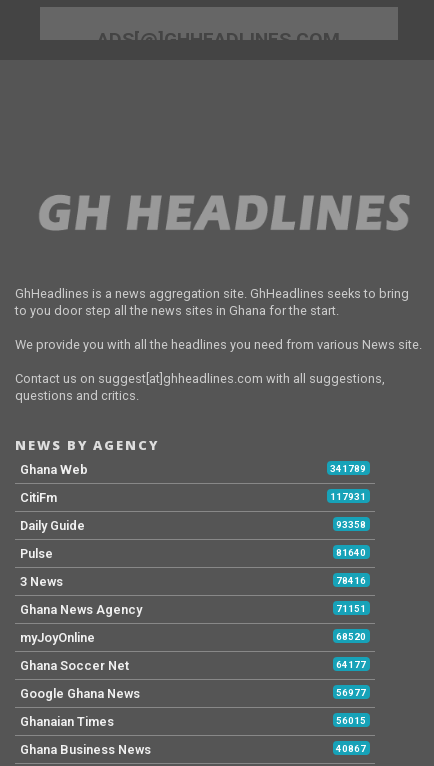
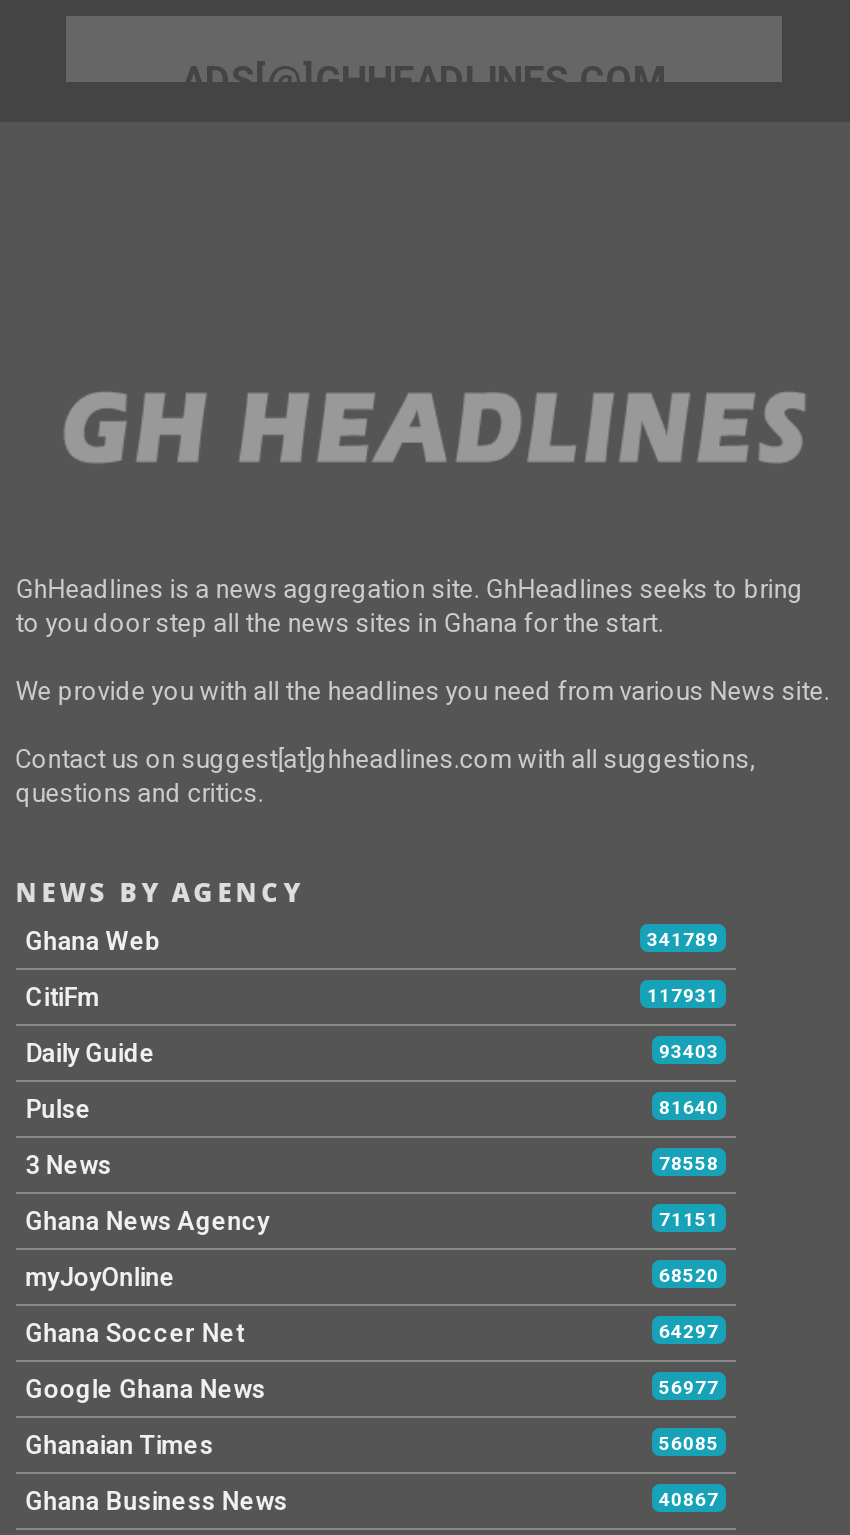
- 93358
+ 93403

- 78416
+ 78558

- 64177
+ 64297

- 56015
+ 56085
